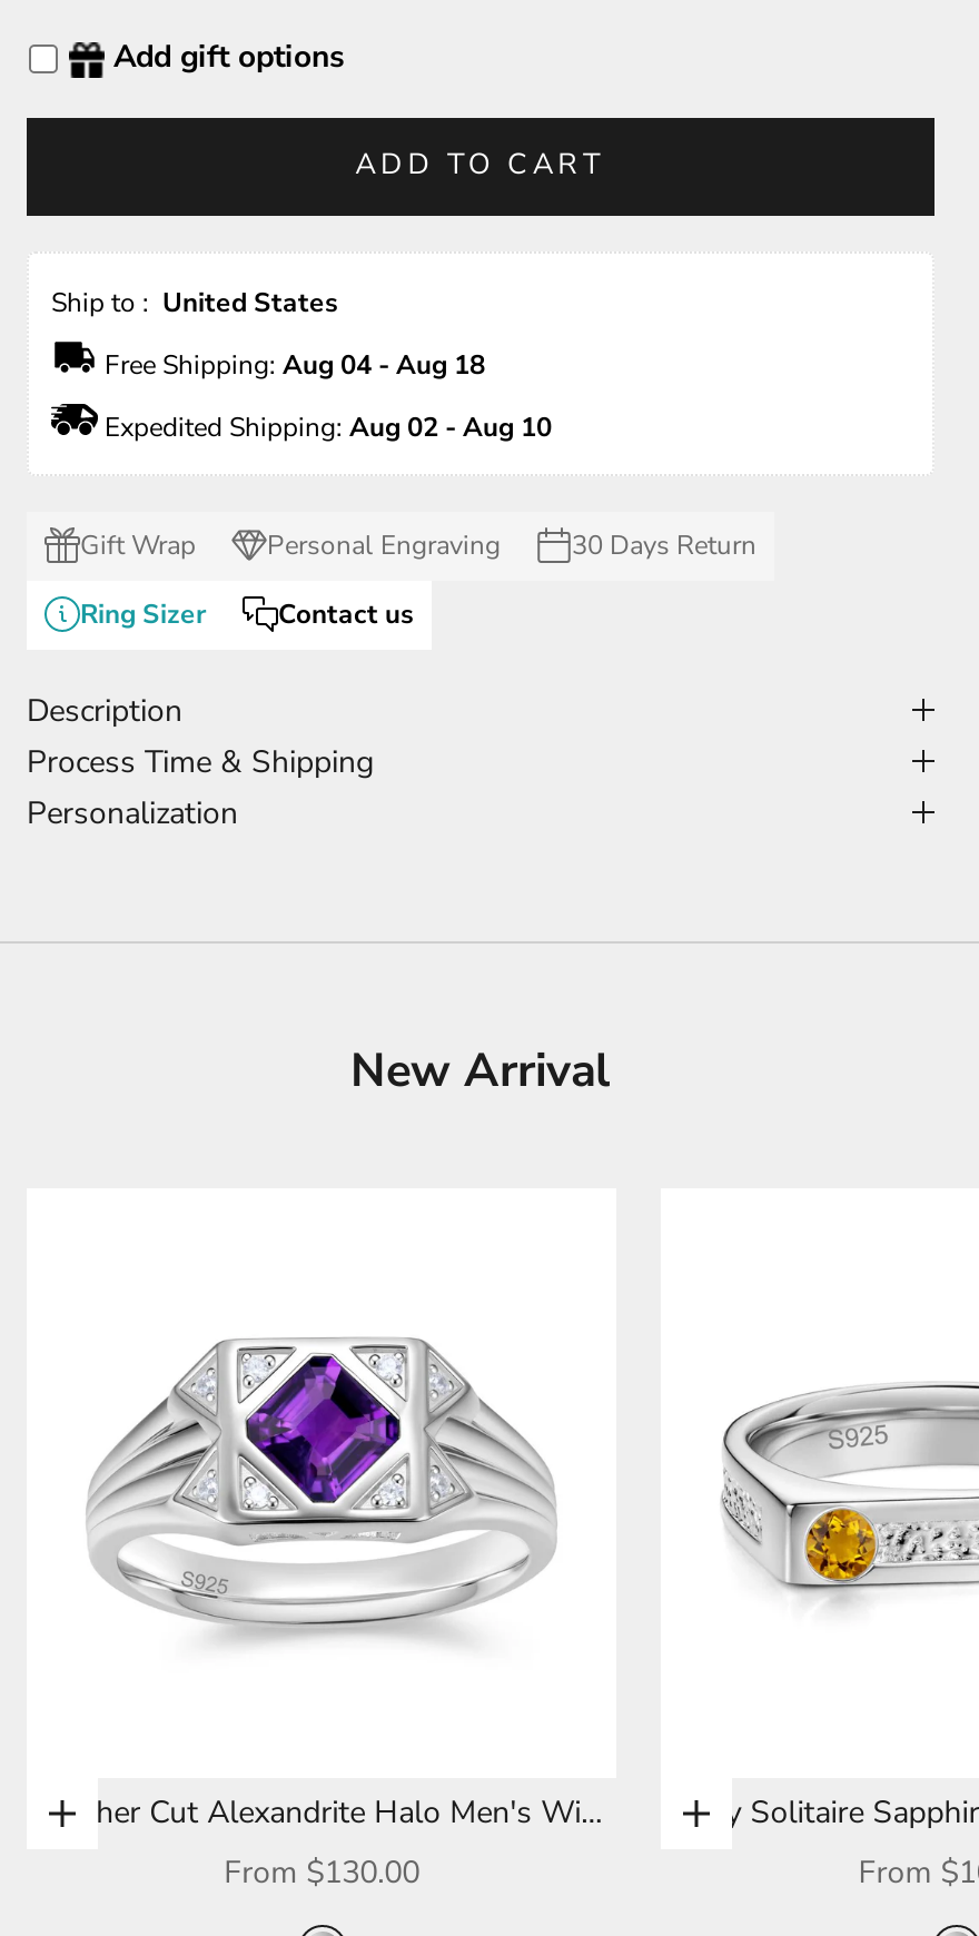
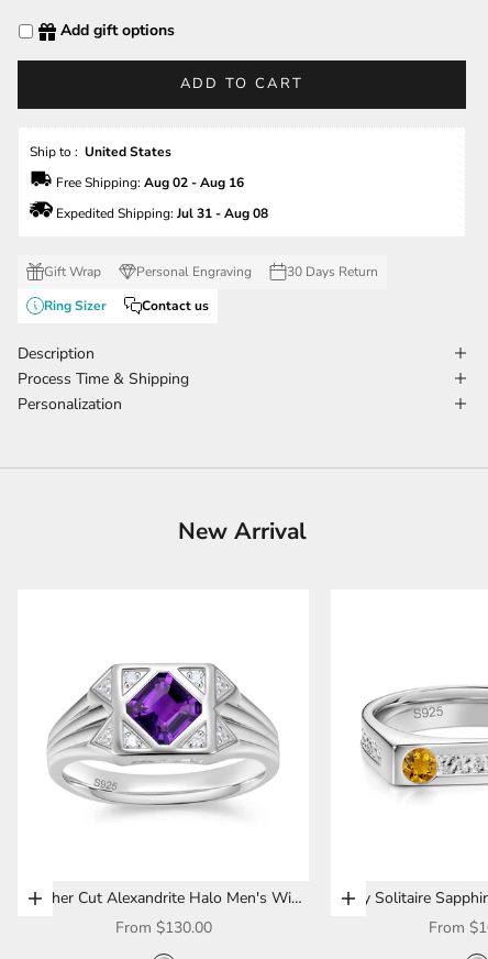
- Free Shipping: Aug 04 - Aug 18
+ Free Shipping: Aug 02 - Aug 16

- Expedited Shipping: Aug 02 - Aug 10
+ Expedited Shipping: Jul 31 - Aug 08
